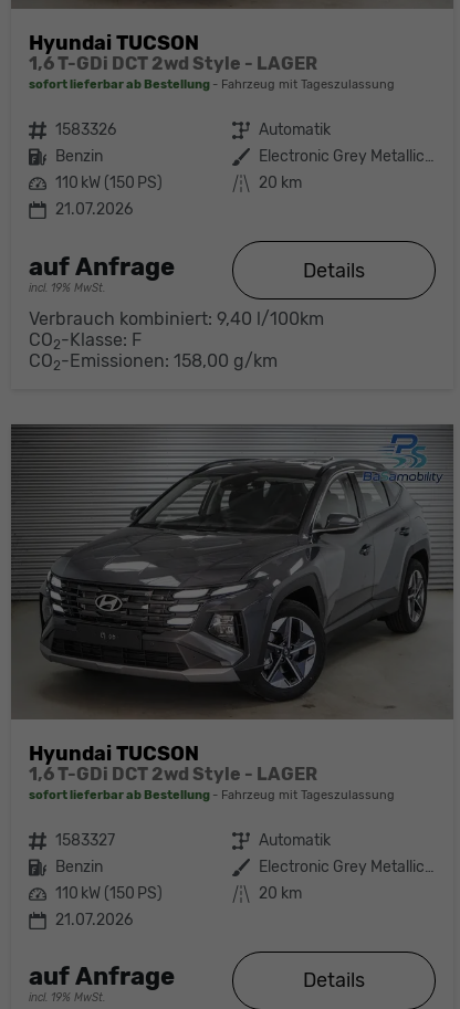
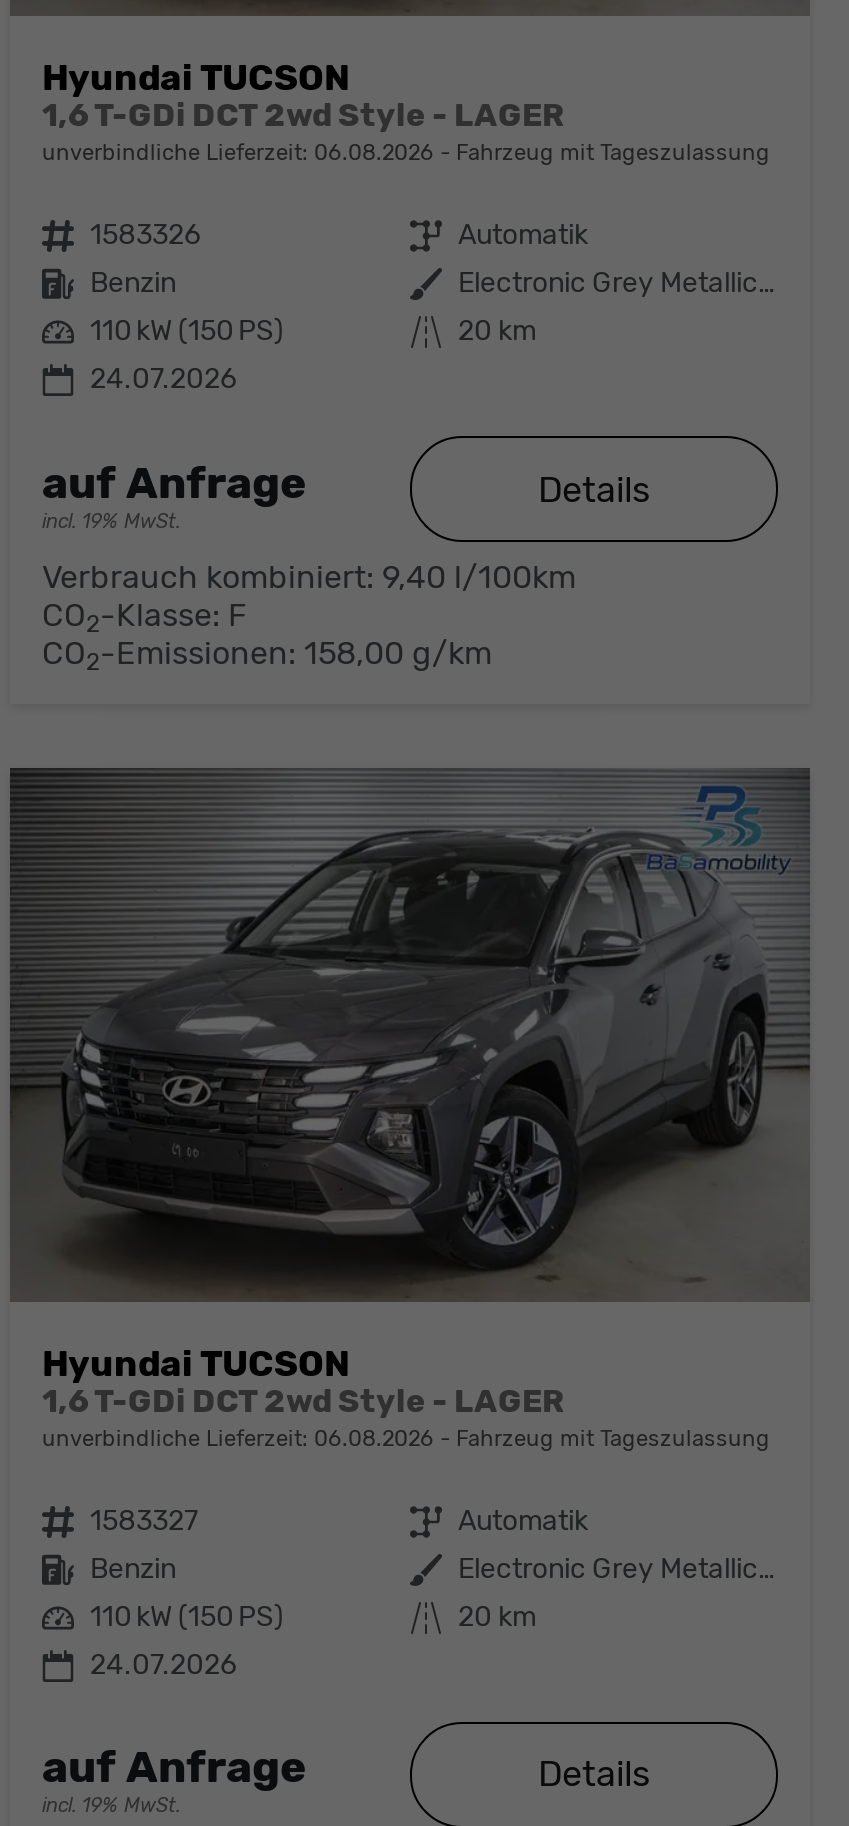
- sofort lieferbar ab Bestellung Fahrzeug mit Tageszulassung
+ unverbindliche Lieferzeit: 06.08.2026
+ Fahrzeug mit Tageszulassung

- 21.07.2026
+ 24.07.2026

- sofort lieferbar ab Bestellung Fahrzeug mit Tageszulassung
+ unverbindliche Lieferzeit: 06.08.2026
+ Fahrzeug mit Tageszulassung

- 21.07.2026
+ 24.07.2026
